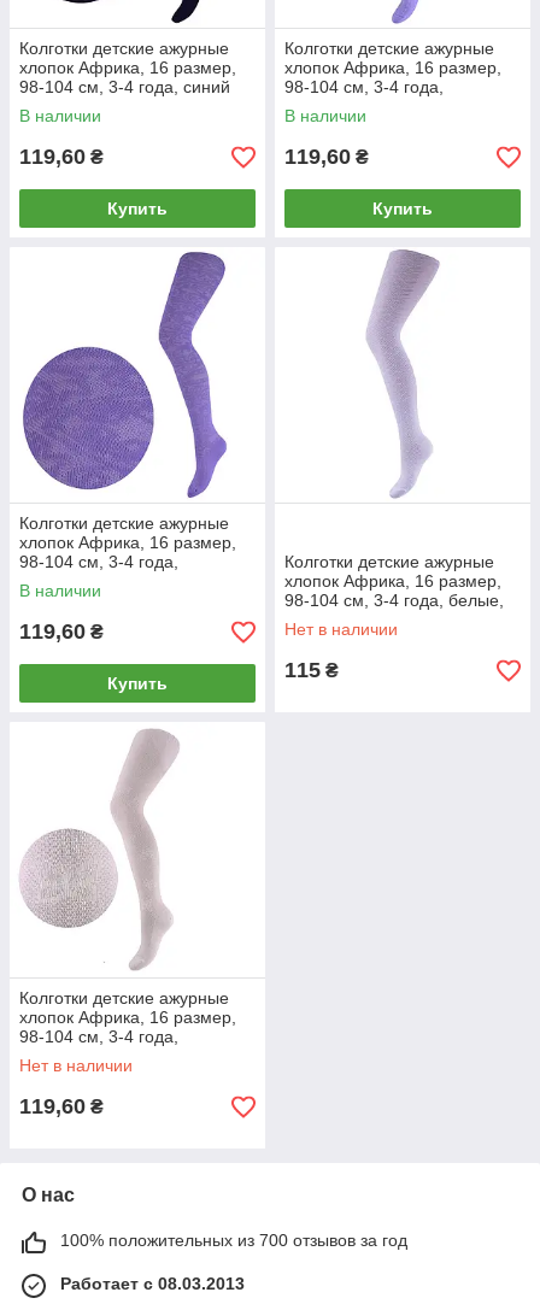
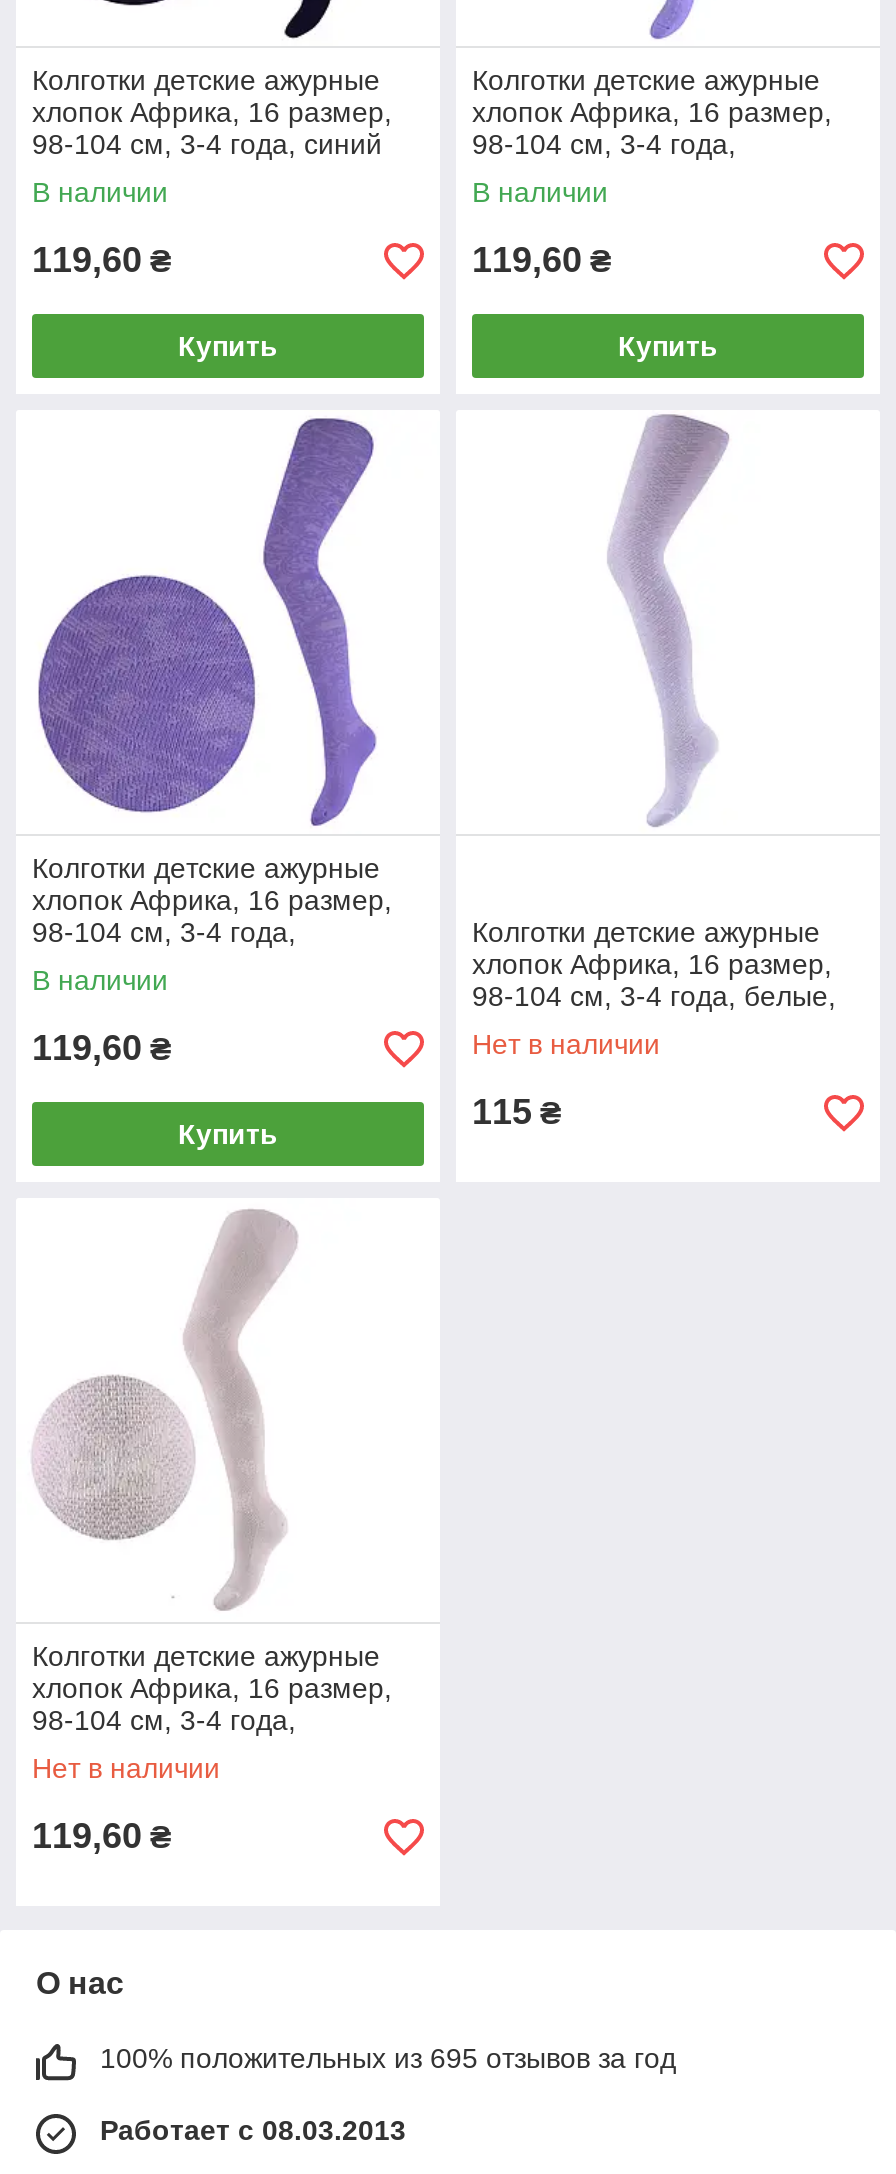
- 100% положительных из 700 отзывов за год
+ 100% положительных из 695 отзывов за год
